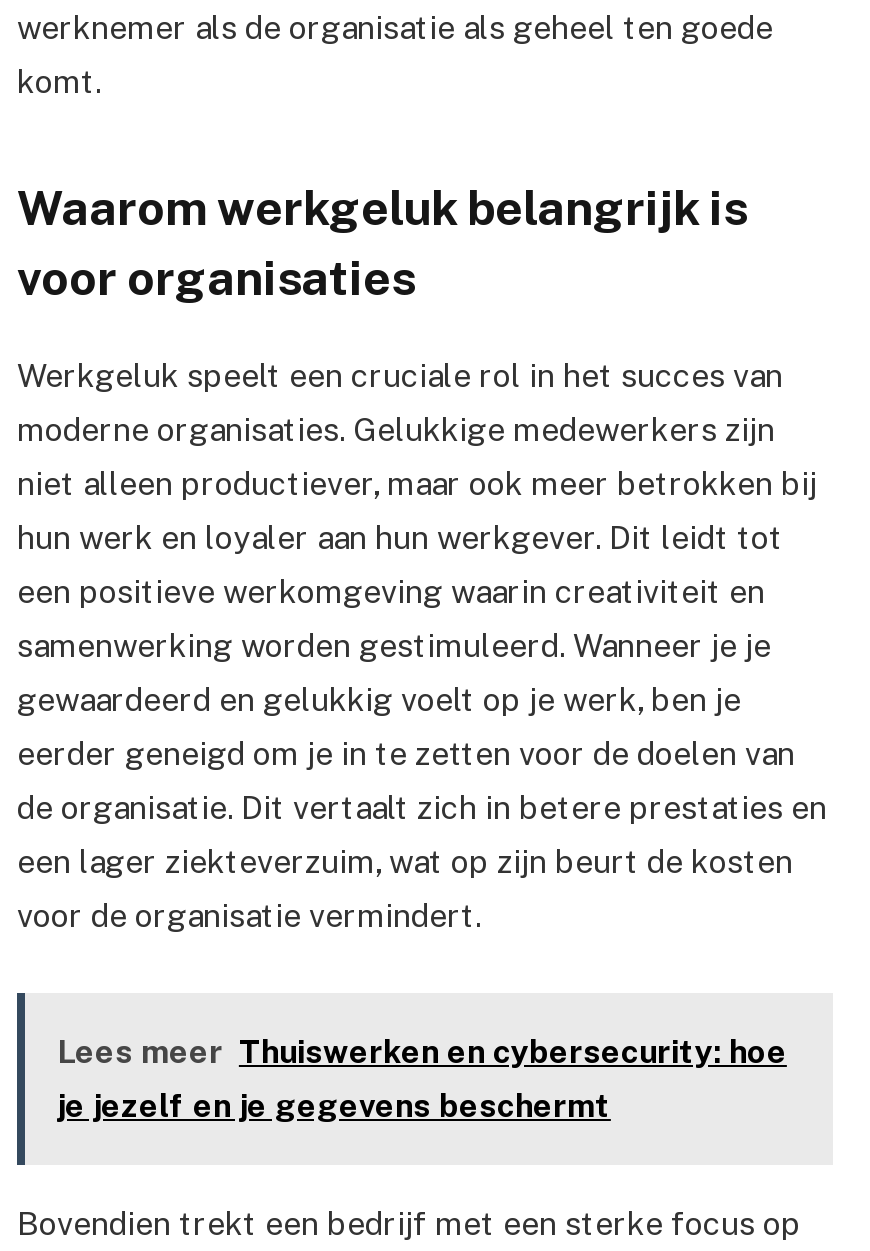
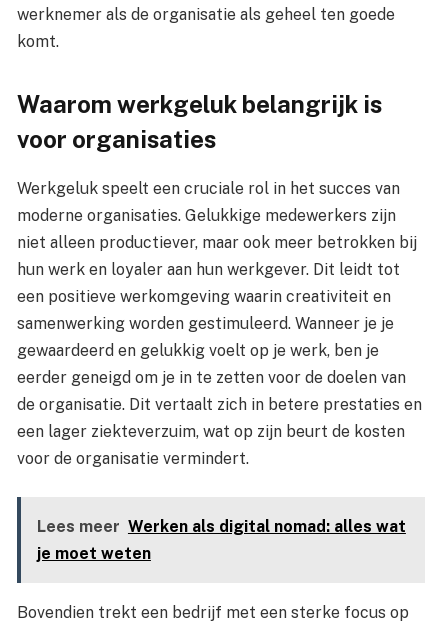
- Lees meer Thuiswerken en cybersecurity: hoe
- je jezelf en je gegevens beschermt
+ Lees meer Werken als digital nomad: alles wat
+ je moet weten
